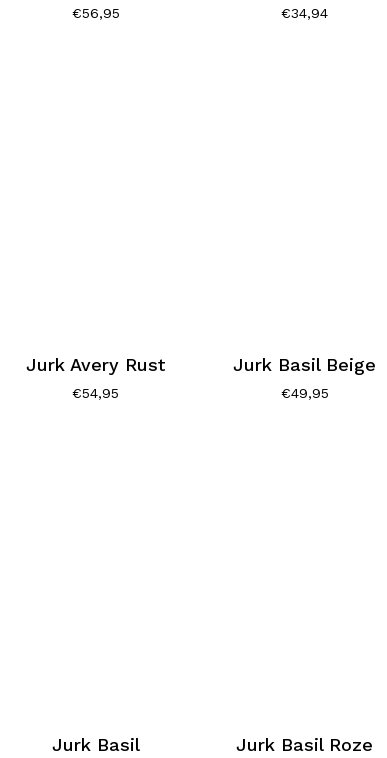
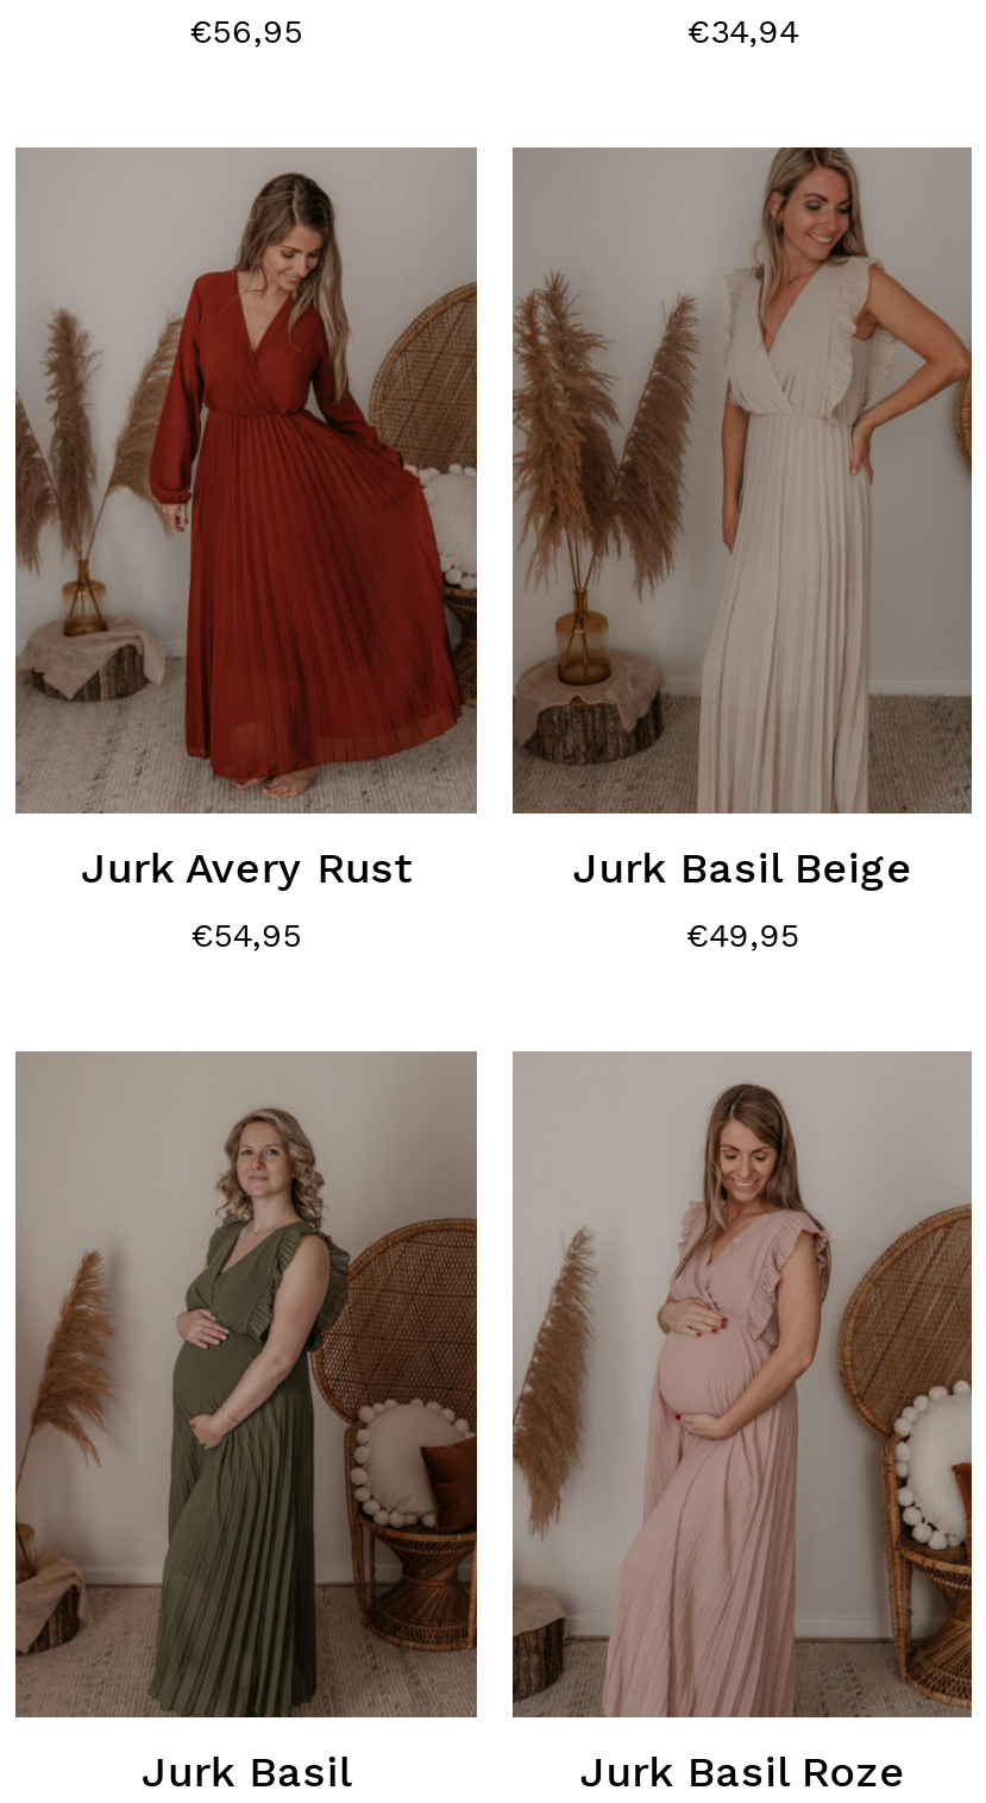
+ [image]

+ [image]

+ [image]

+ [image]
